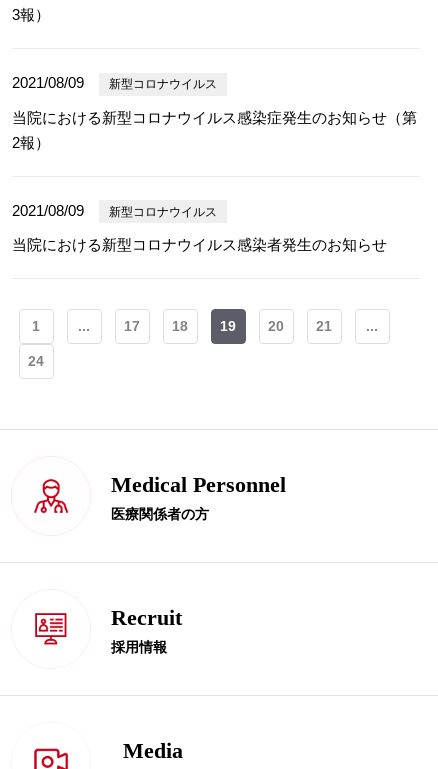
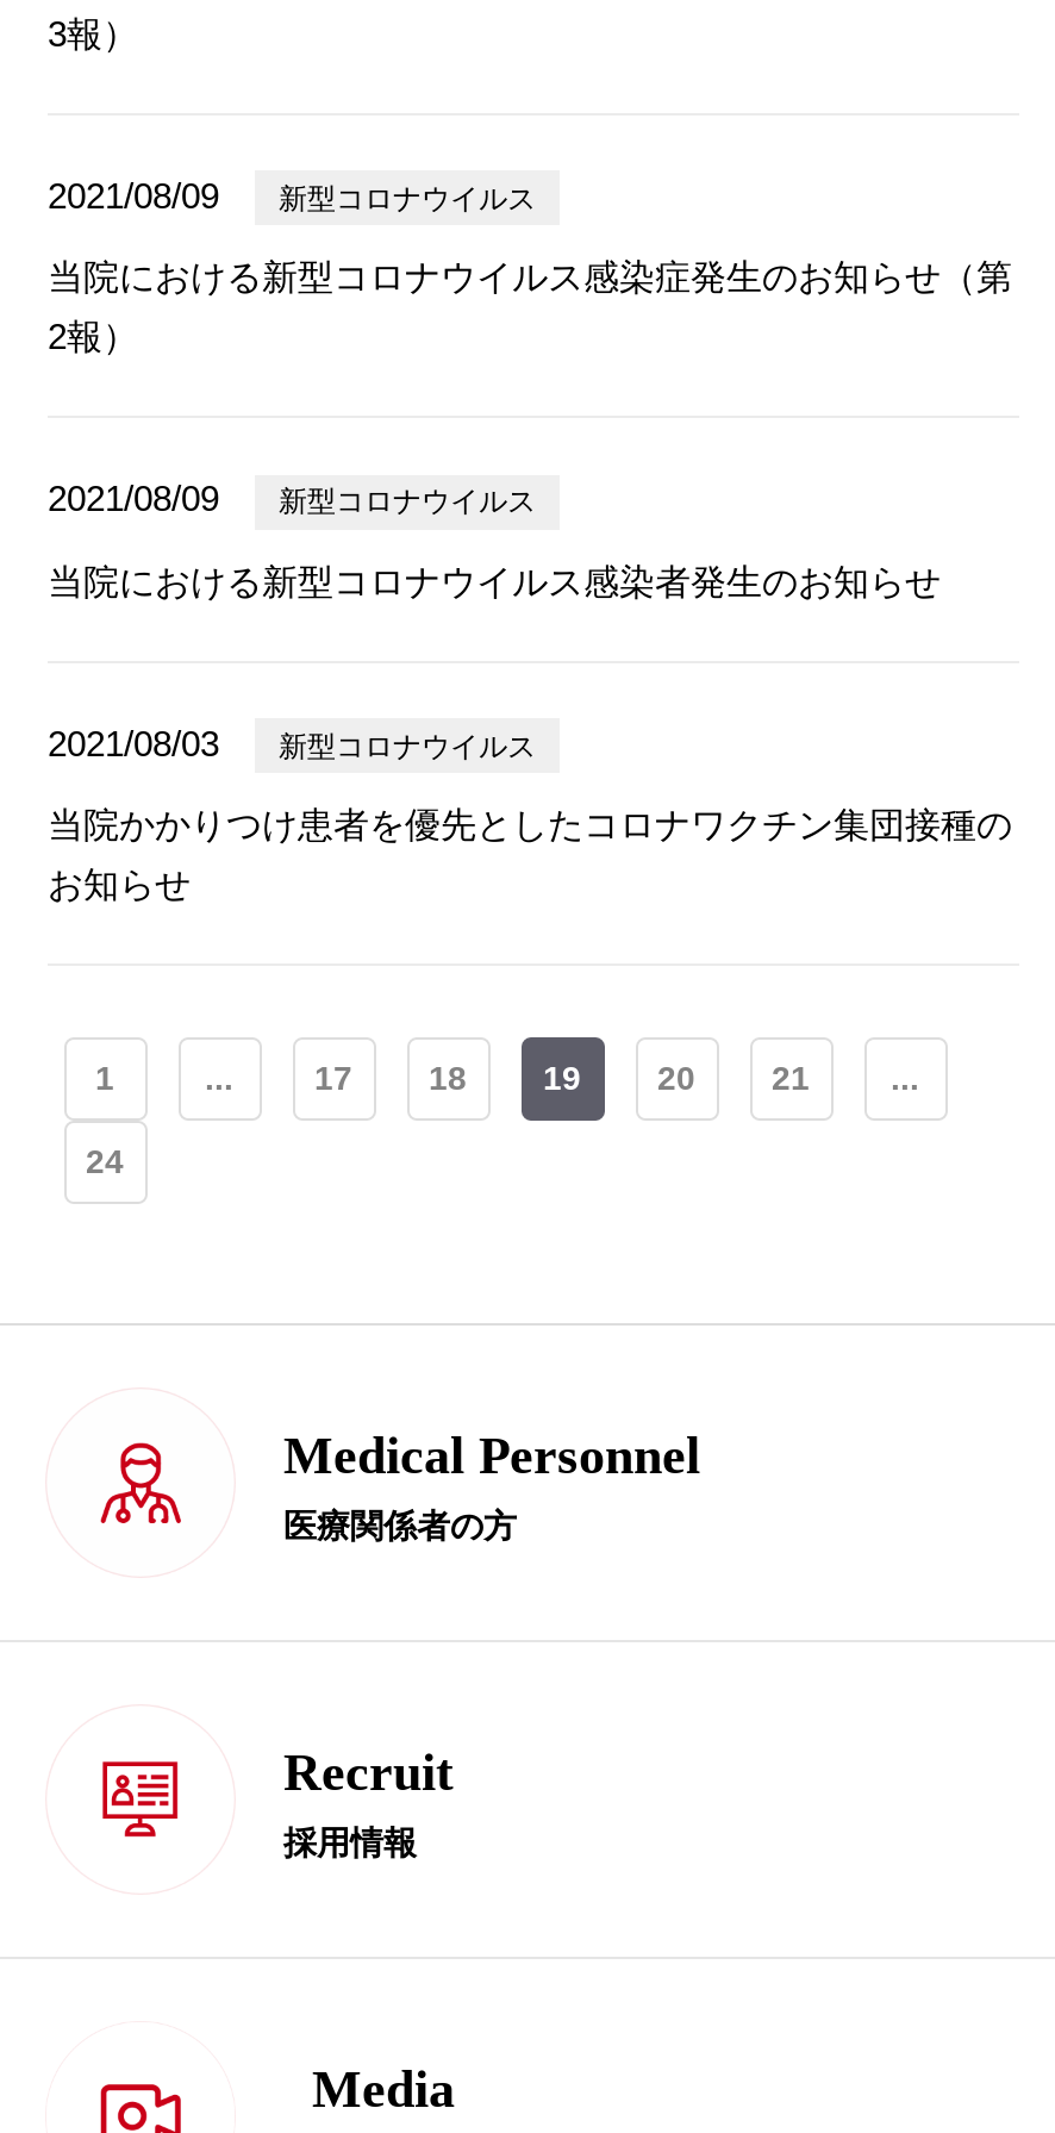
+ 2021/08/03
+ 新型コロナウイルス
+ 当院かかりつけ患者を優先としたコロナワクチン集団接種の
+ お知らせ
